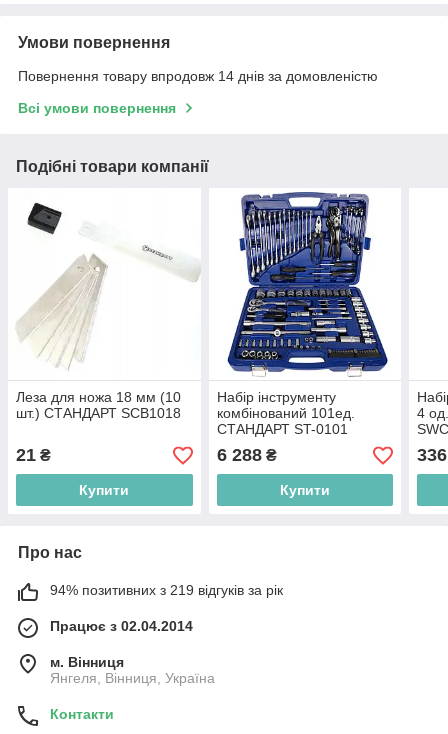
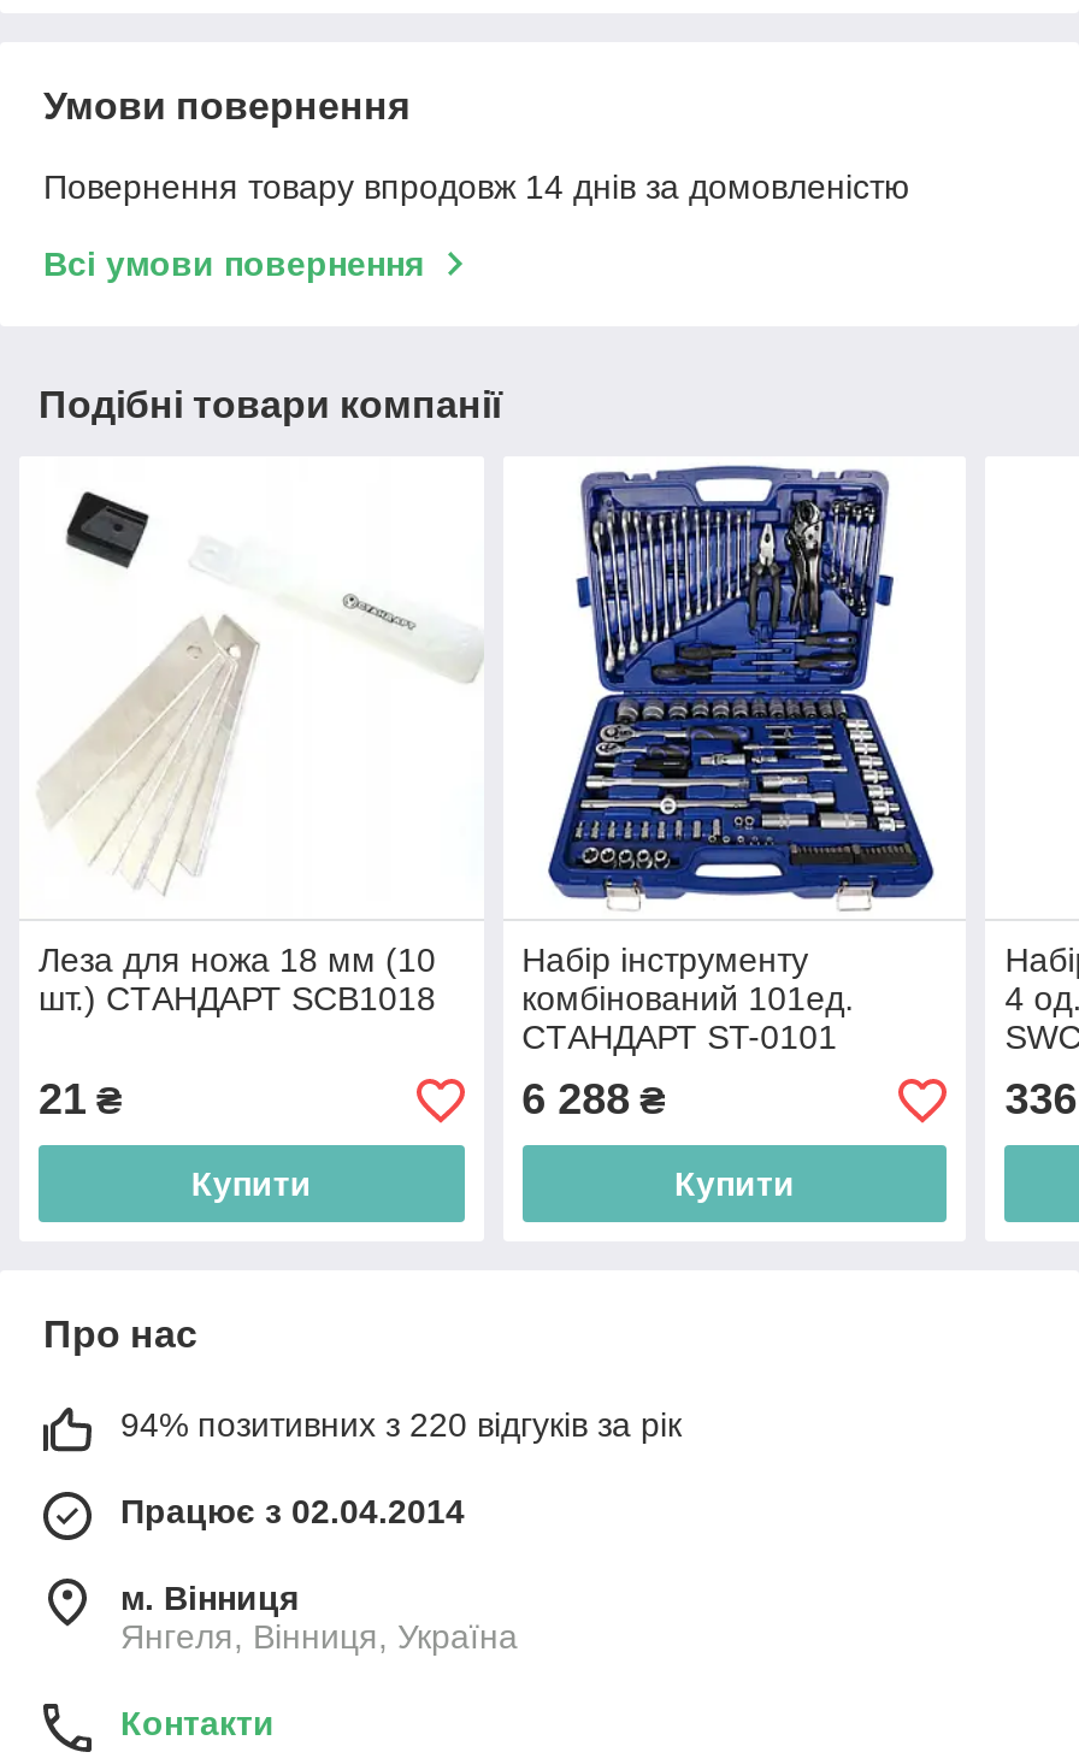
- 94% позитивних з 219 відгуків за рік
+ 94% позитивних з 220 відгуків за рік
